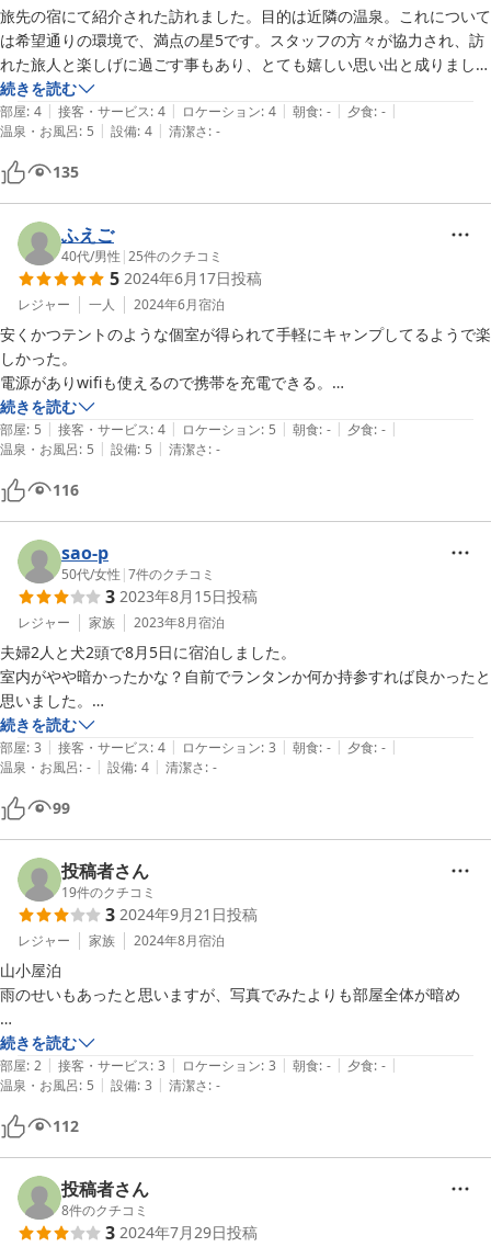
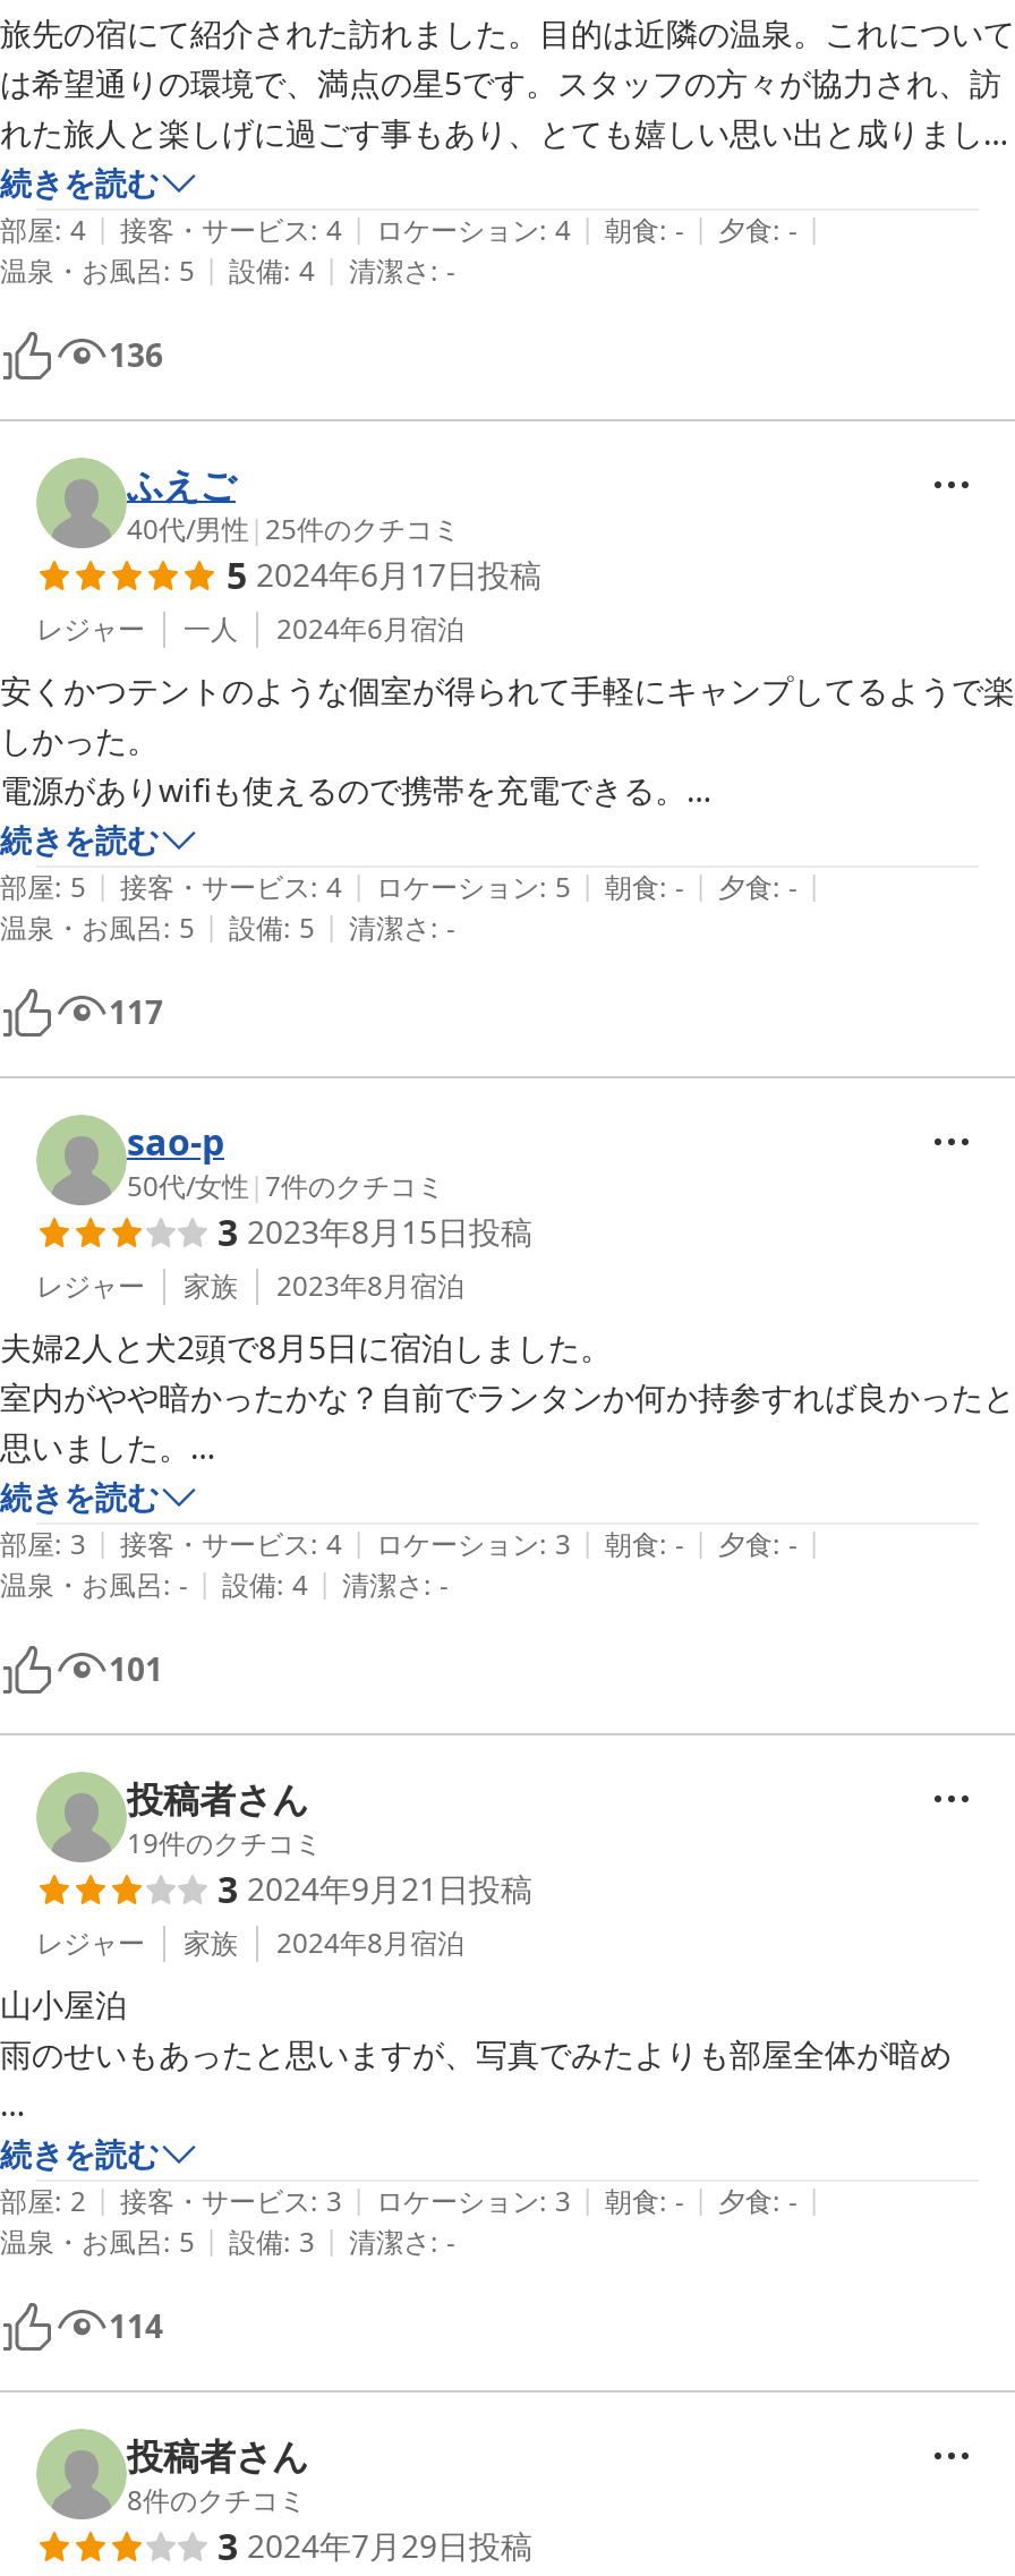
- 135
+ 136

- 116
+ 117

- 99
+ 101

- 112
+ 114
